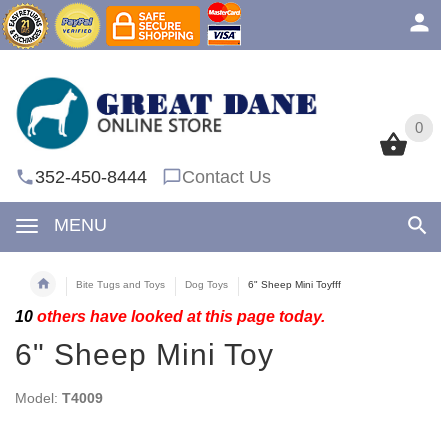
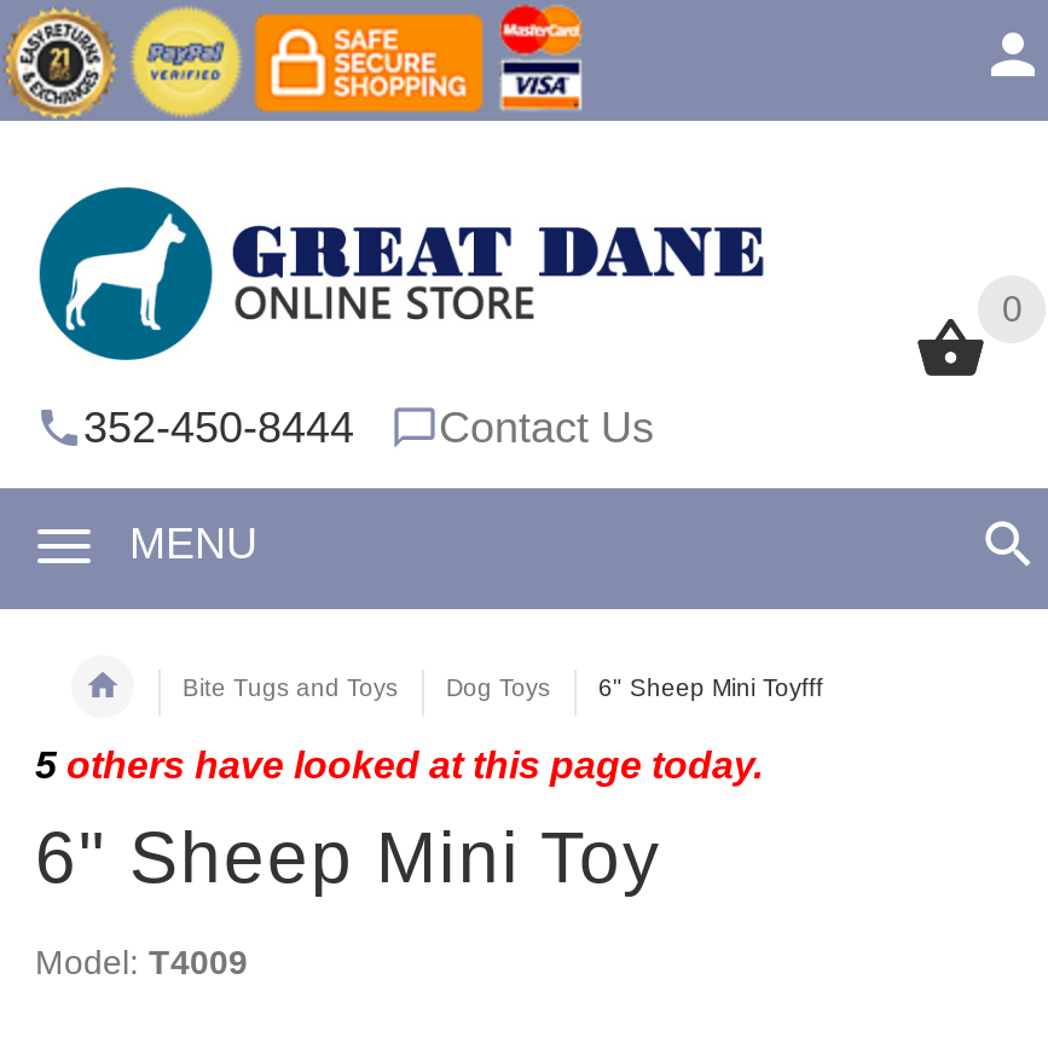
- 10 others have looked at this page today.
+ 5 others have looked at this page today.
